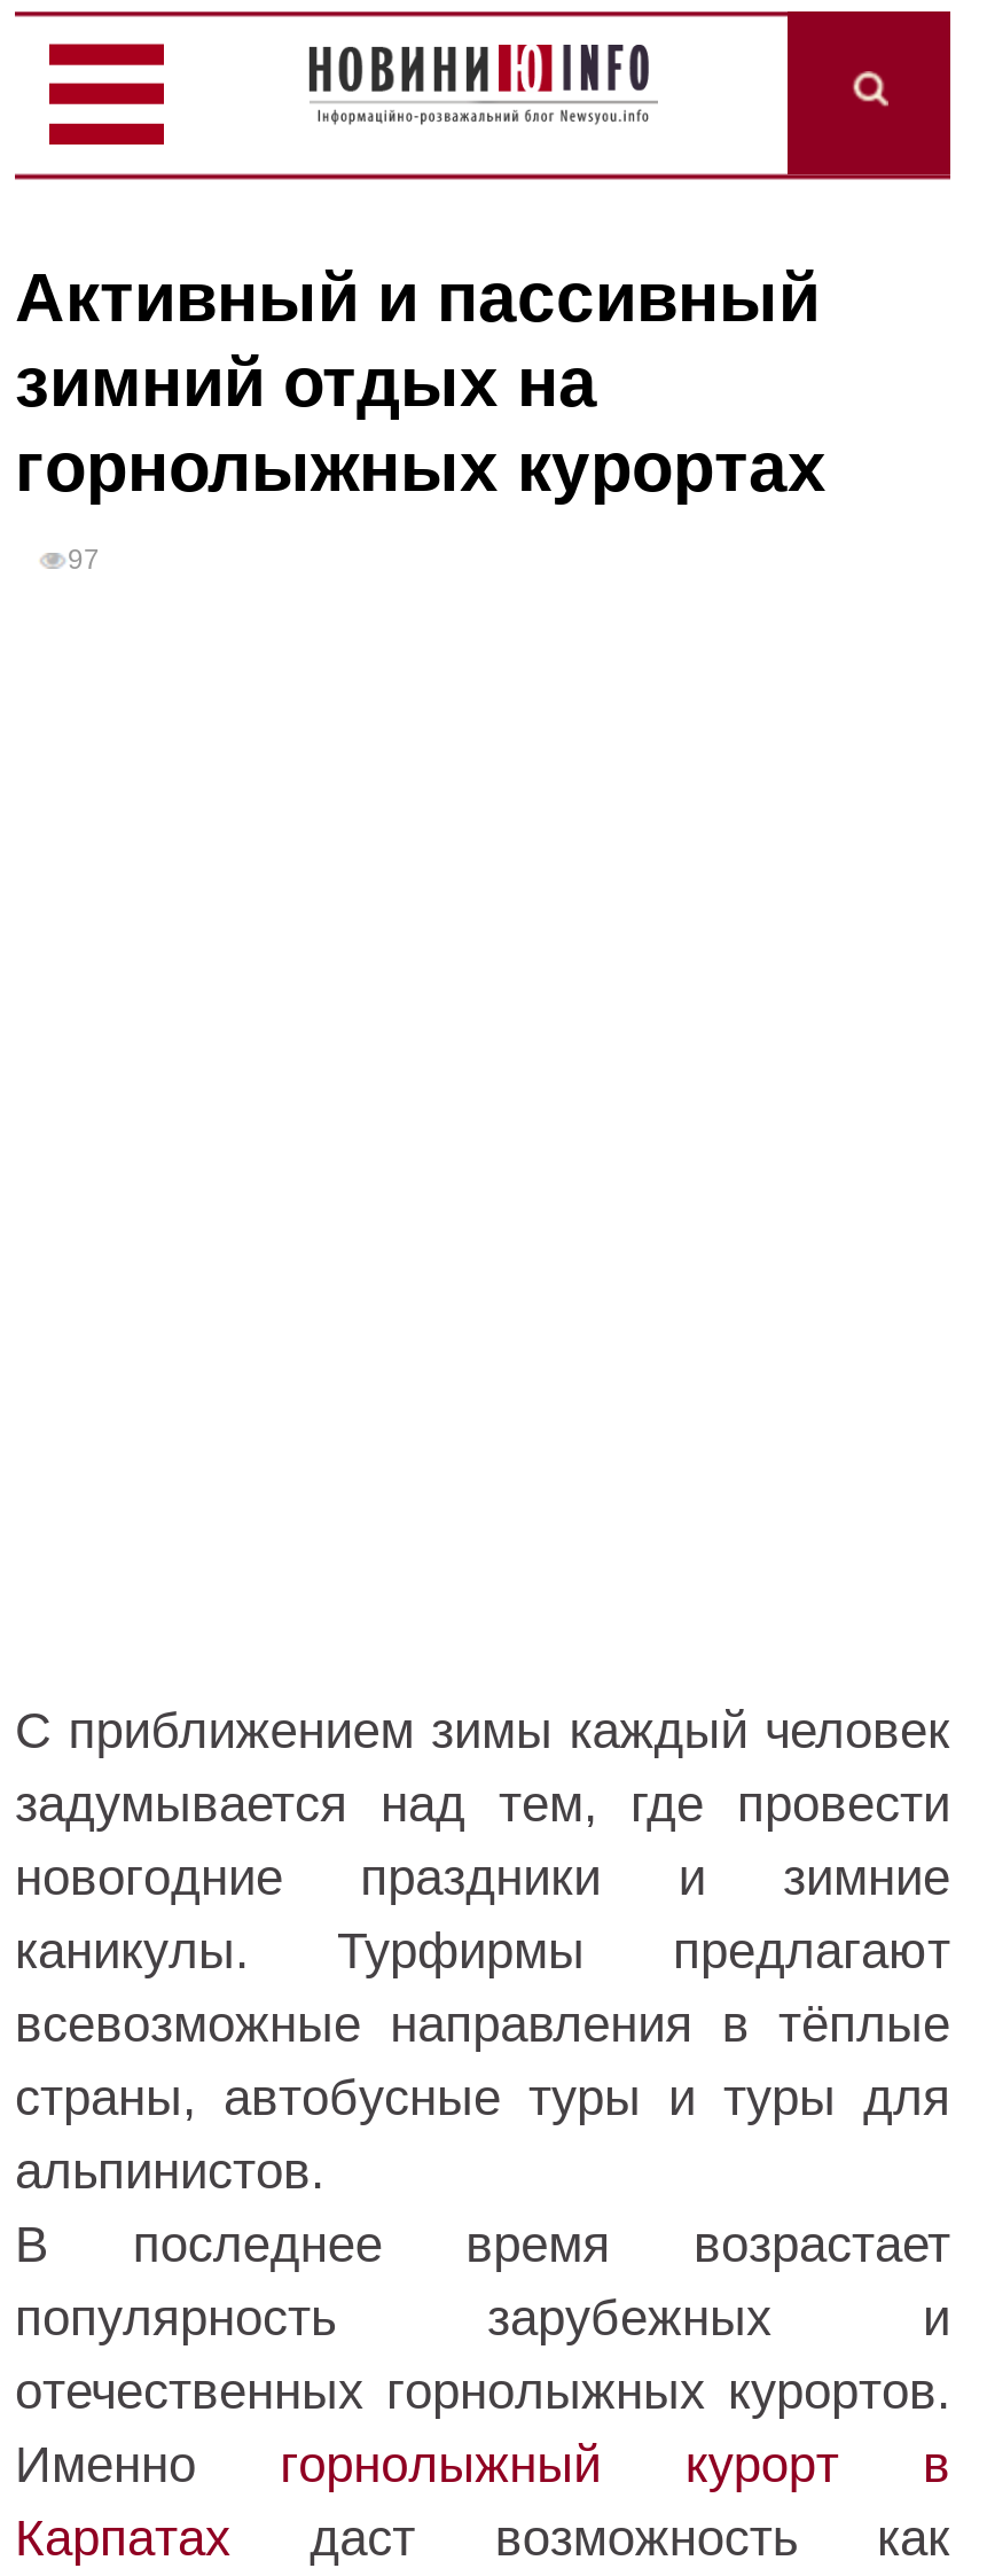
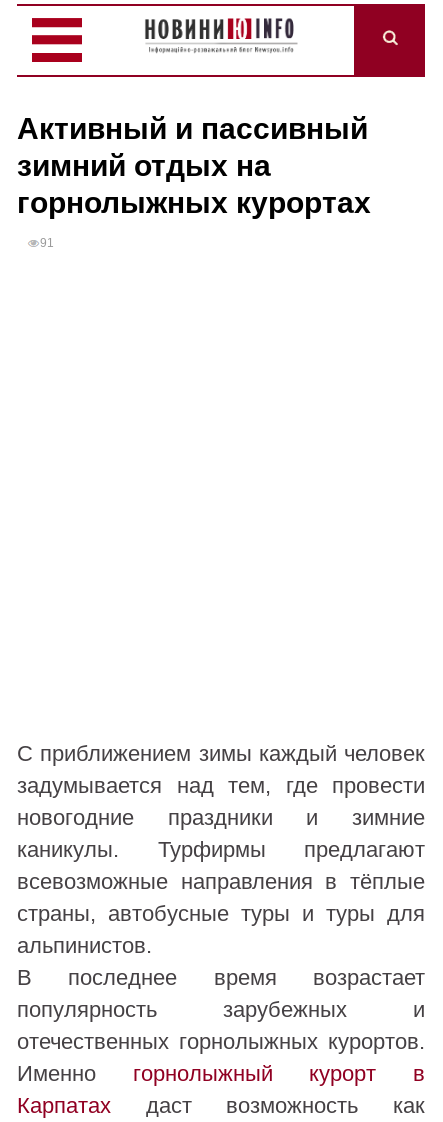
- 97
+ 91
